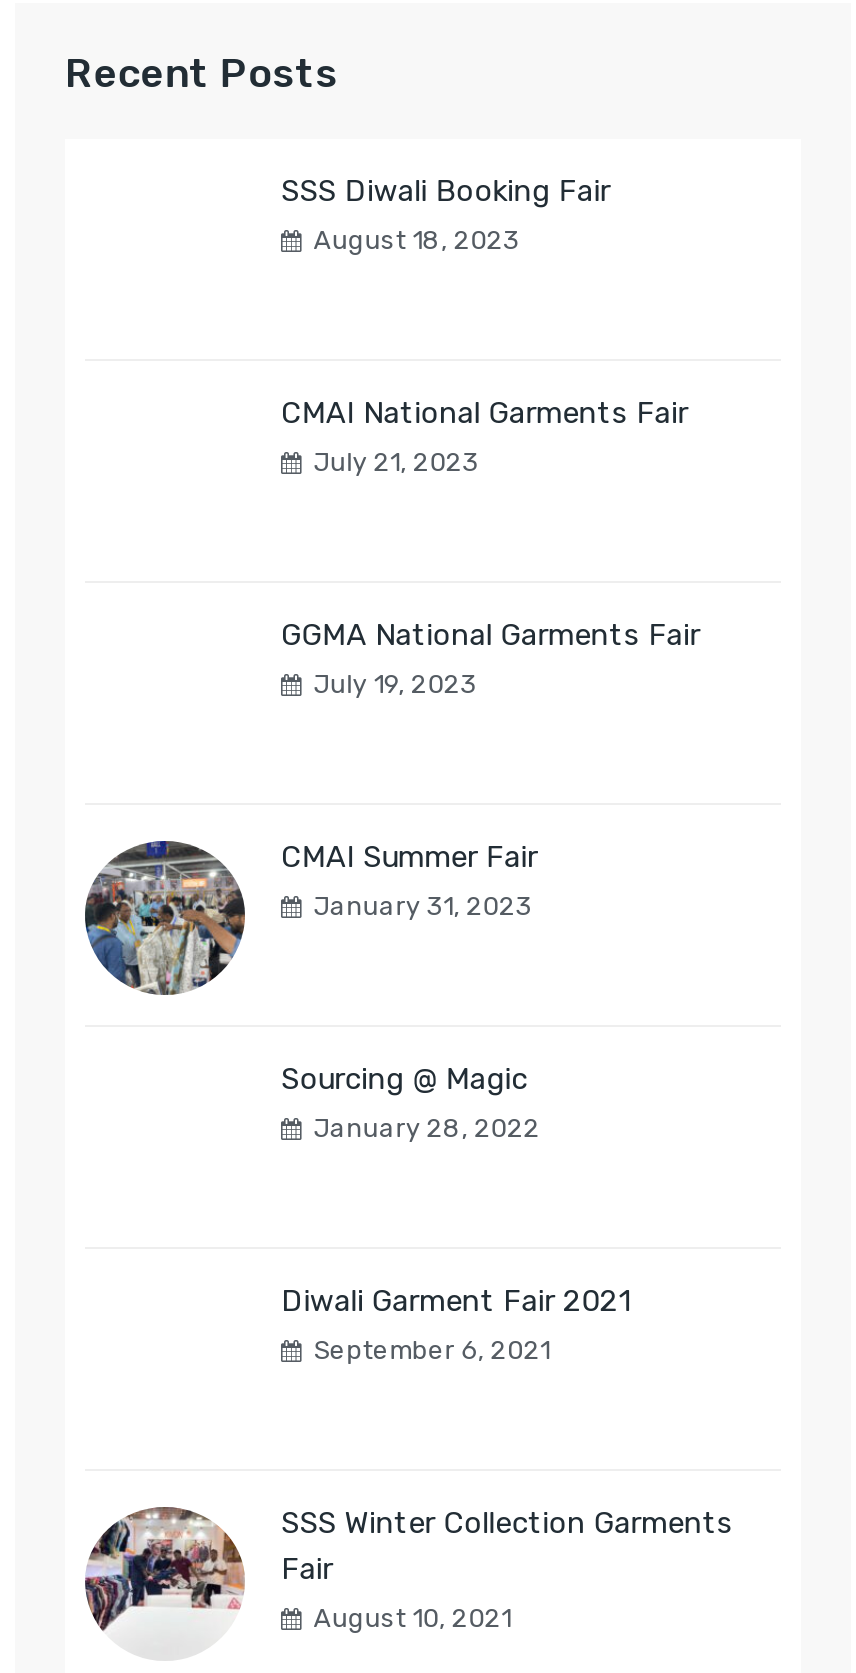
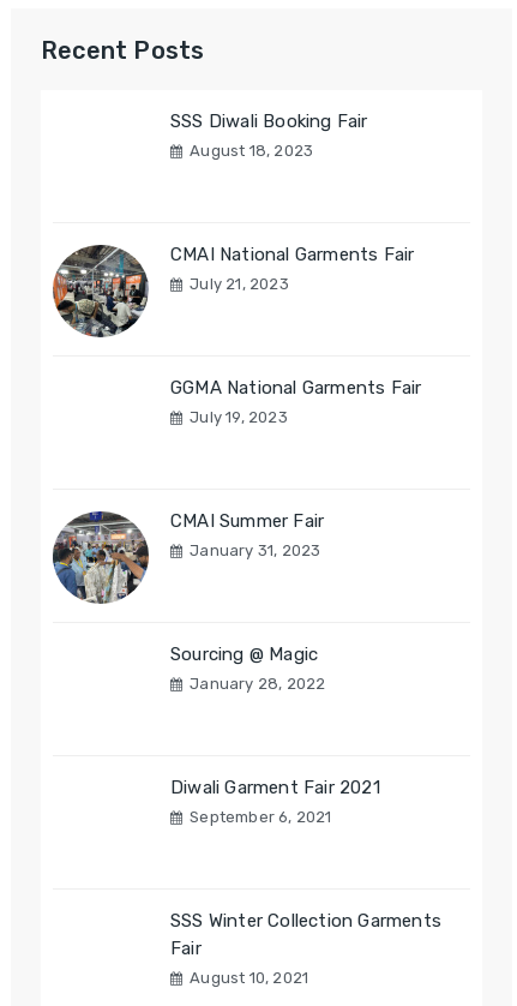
+ [image]

- [image]
